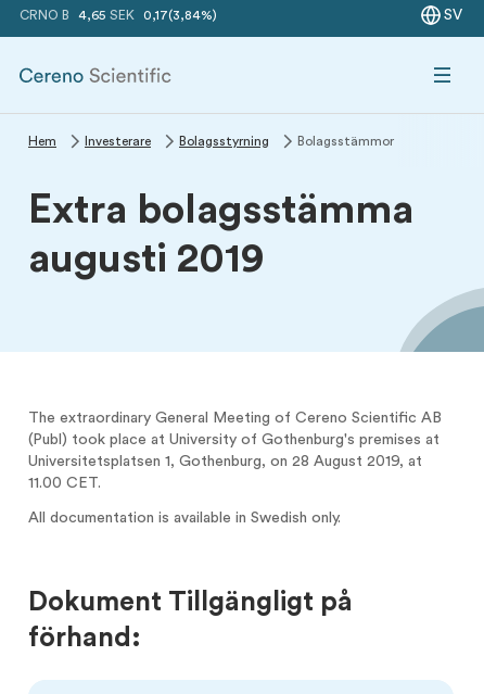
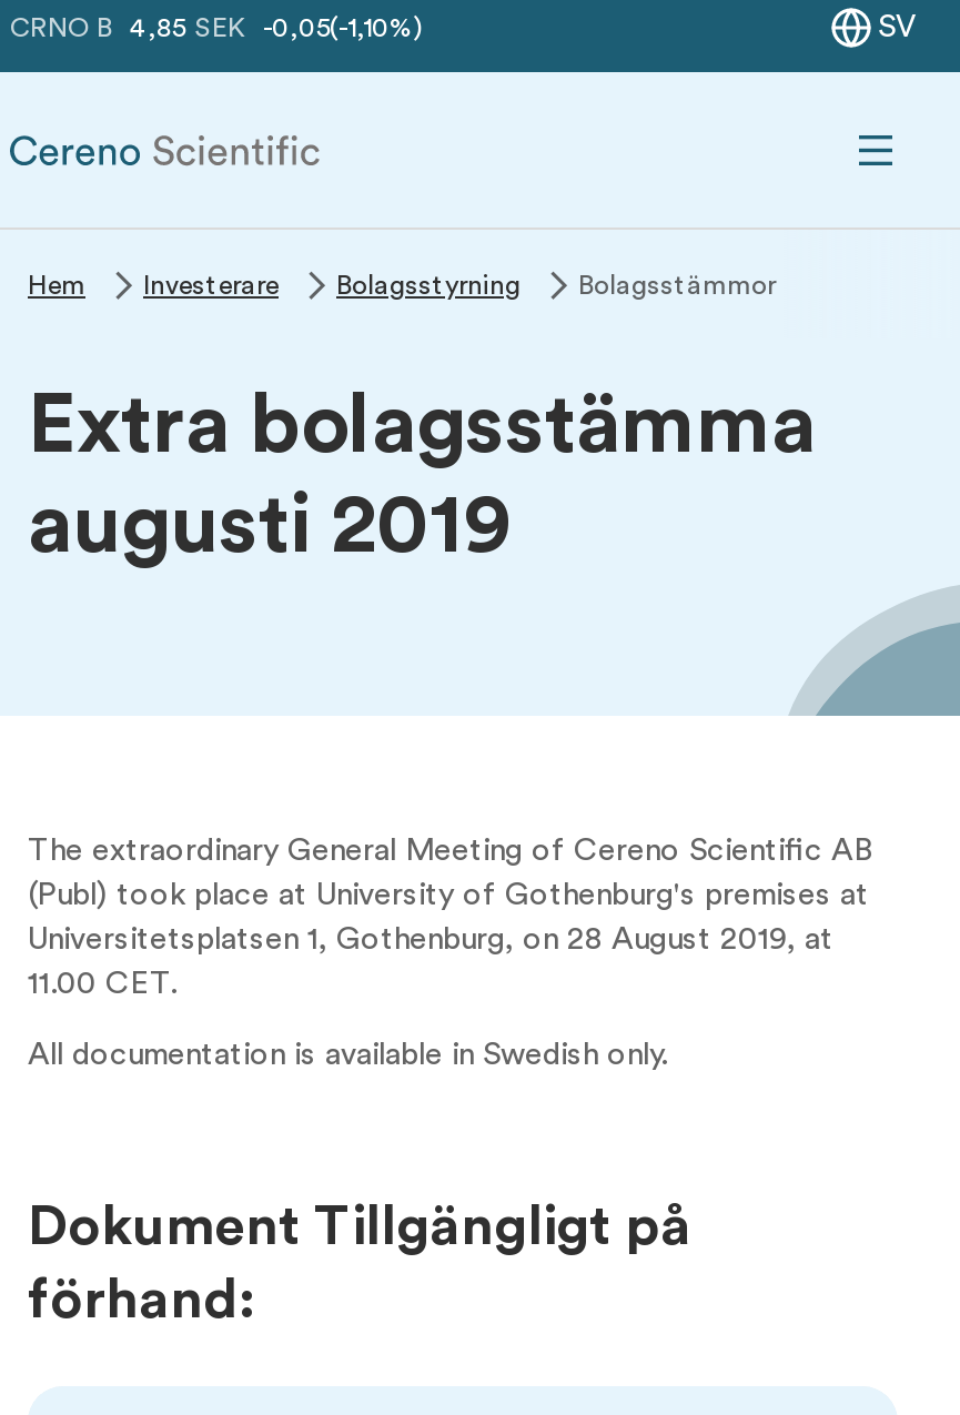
- 4,65 SEK
+ 4,85 SEK

- 0,17(3,84%)
+ -0,05(-1,10%)
